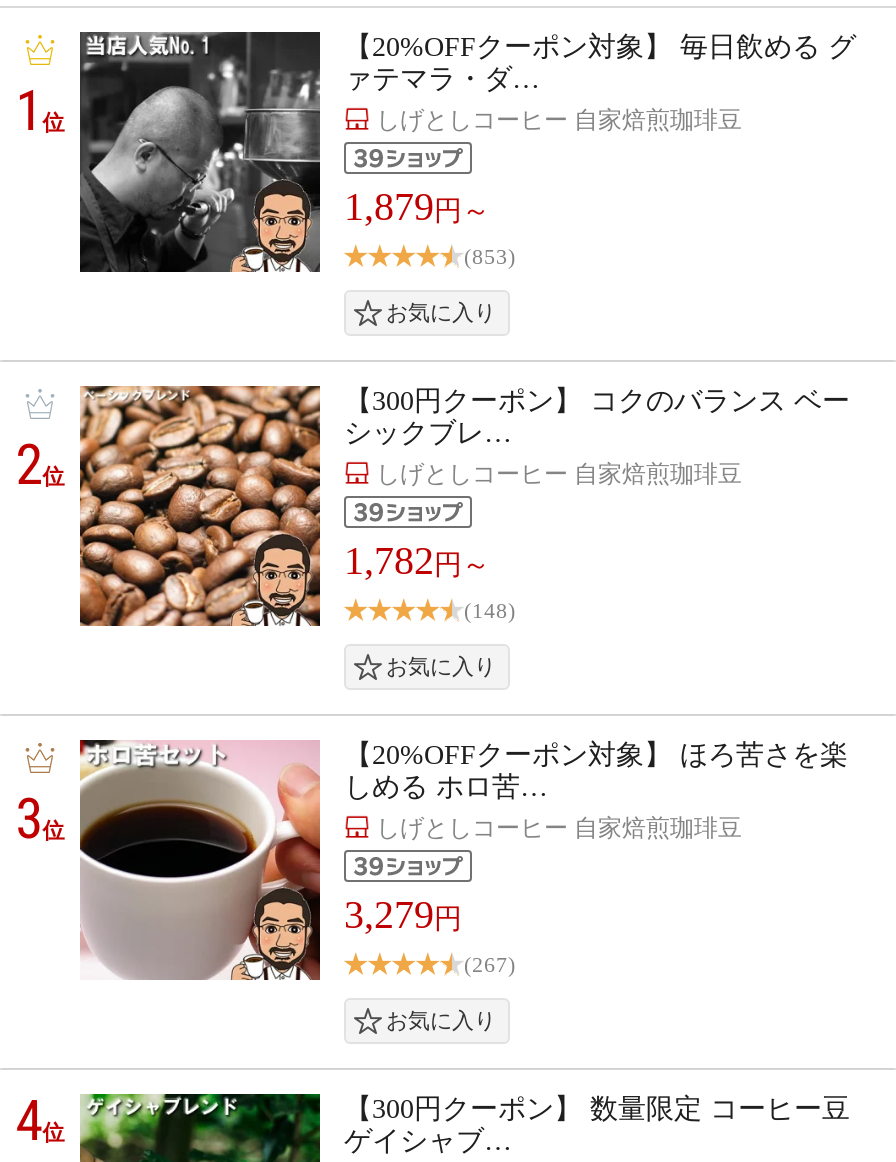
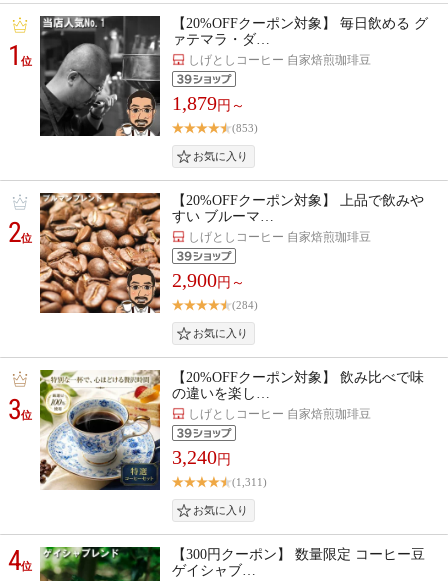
- [image]
- 【300円クーポン】 コクのバランス ベー
- シックブレ…
+ [image]
+ 【20%OFFクーポン対象】 上品で飲みや
+ すい ブルーマ…

- 1,782円～
+ 2,900円～

- (148)
+ (284)

- [image]
- 【20%OFFクーポン対象】 ほろ苦さを楽
- しめる ホロ苦…
+ [image]
+ 【20%OFFクーポン対象】 飲み比べで味
+ の違いを楽し…

- 3,279円
+ 3,240円

- (267)
+ (1,311)
